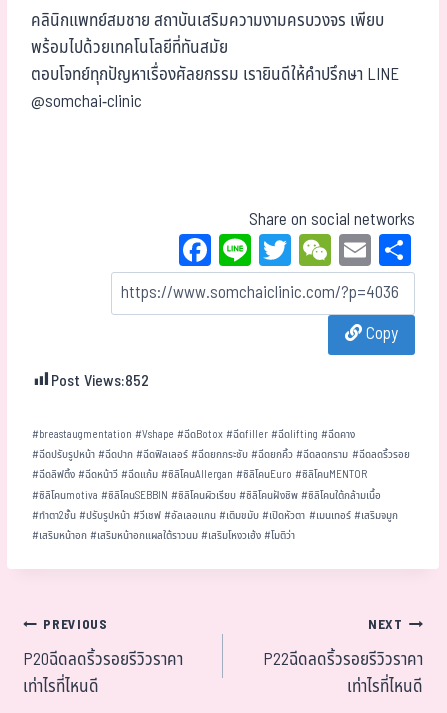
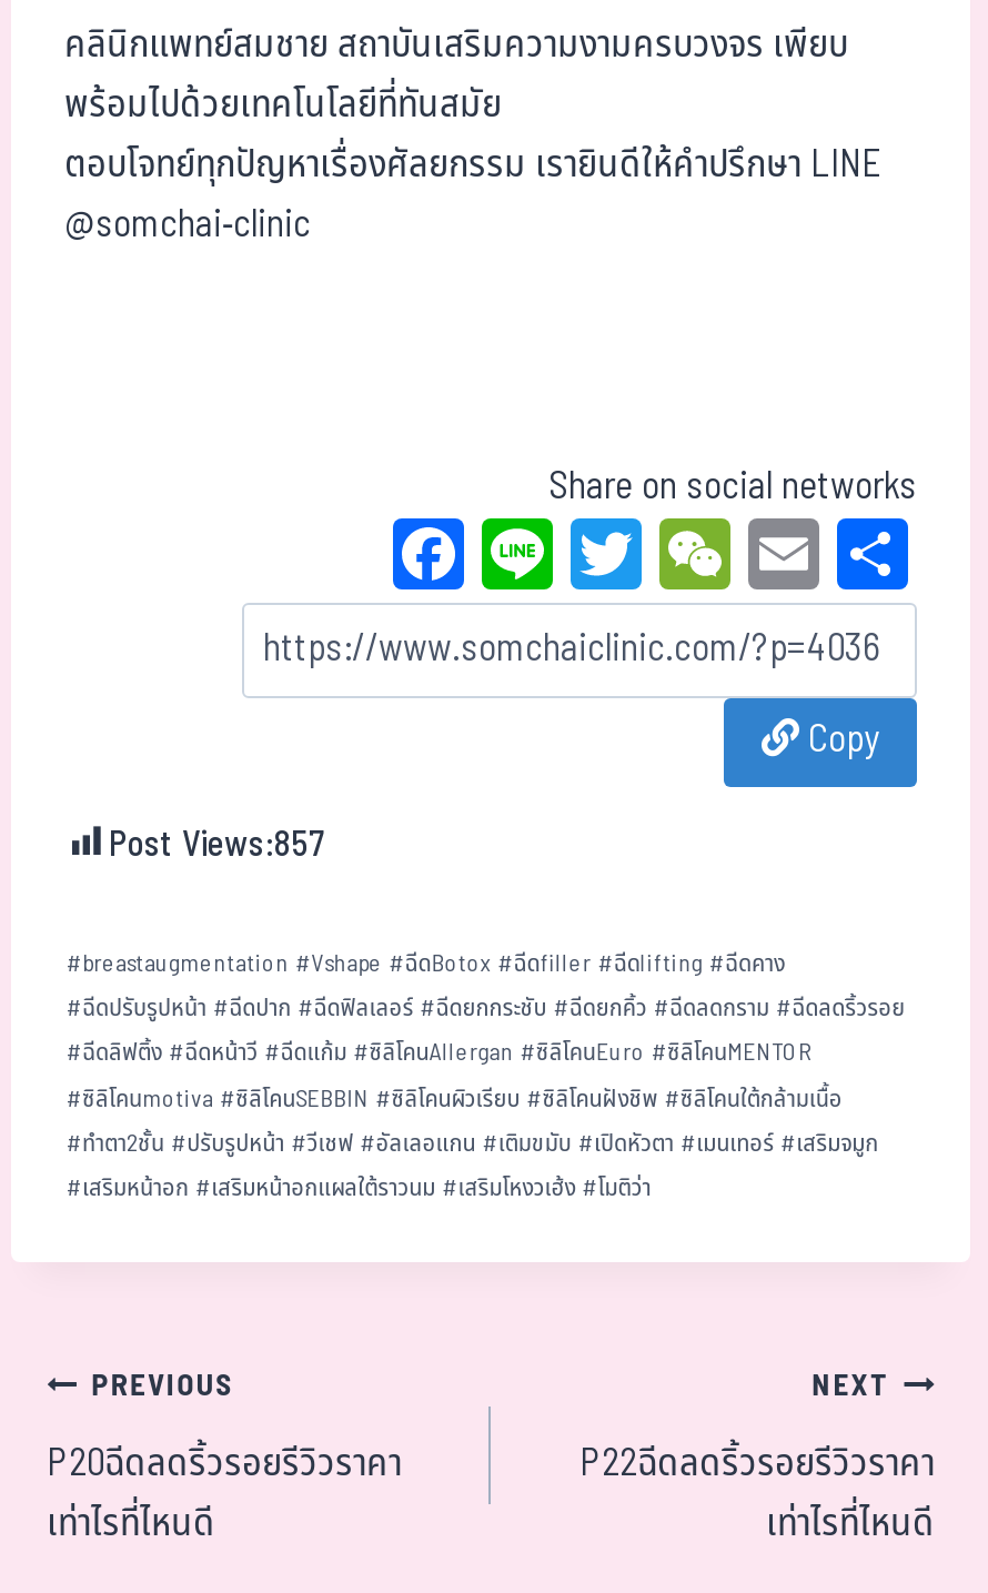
- Post Views:852
+ Post Views:857
